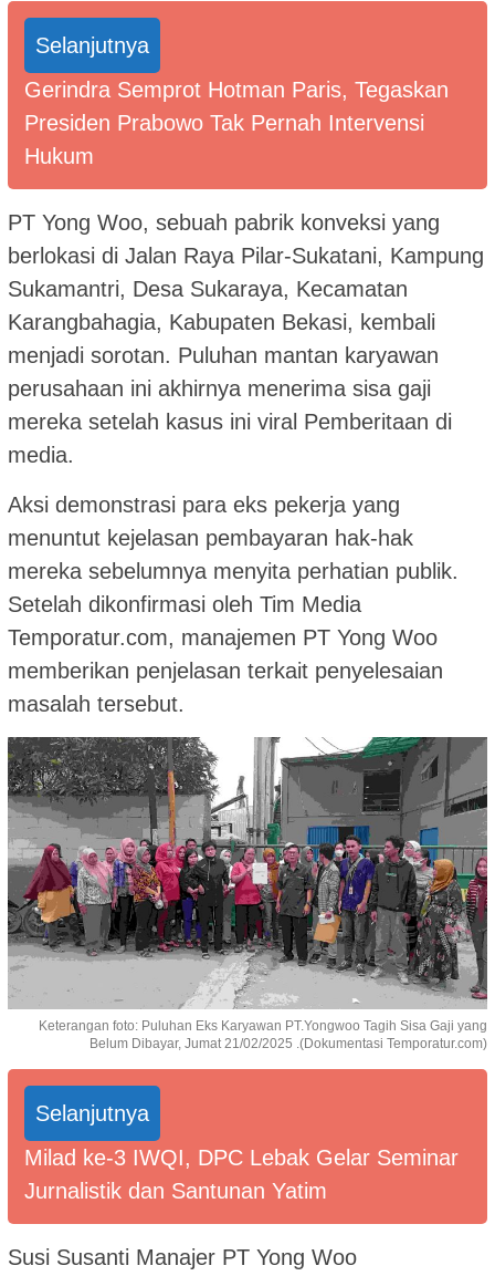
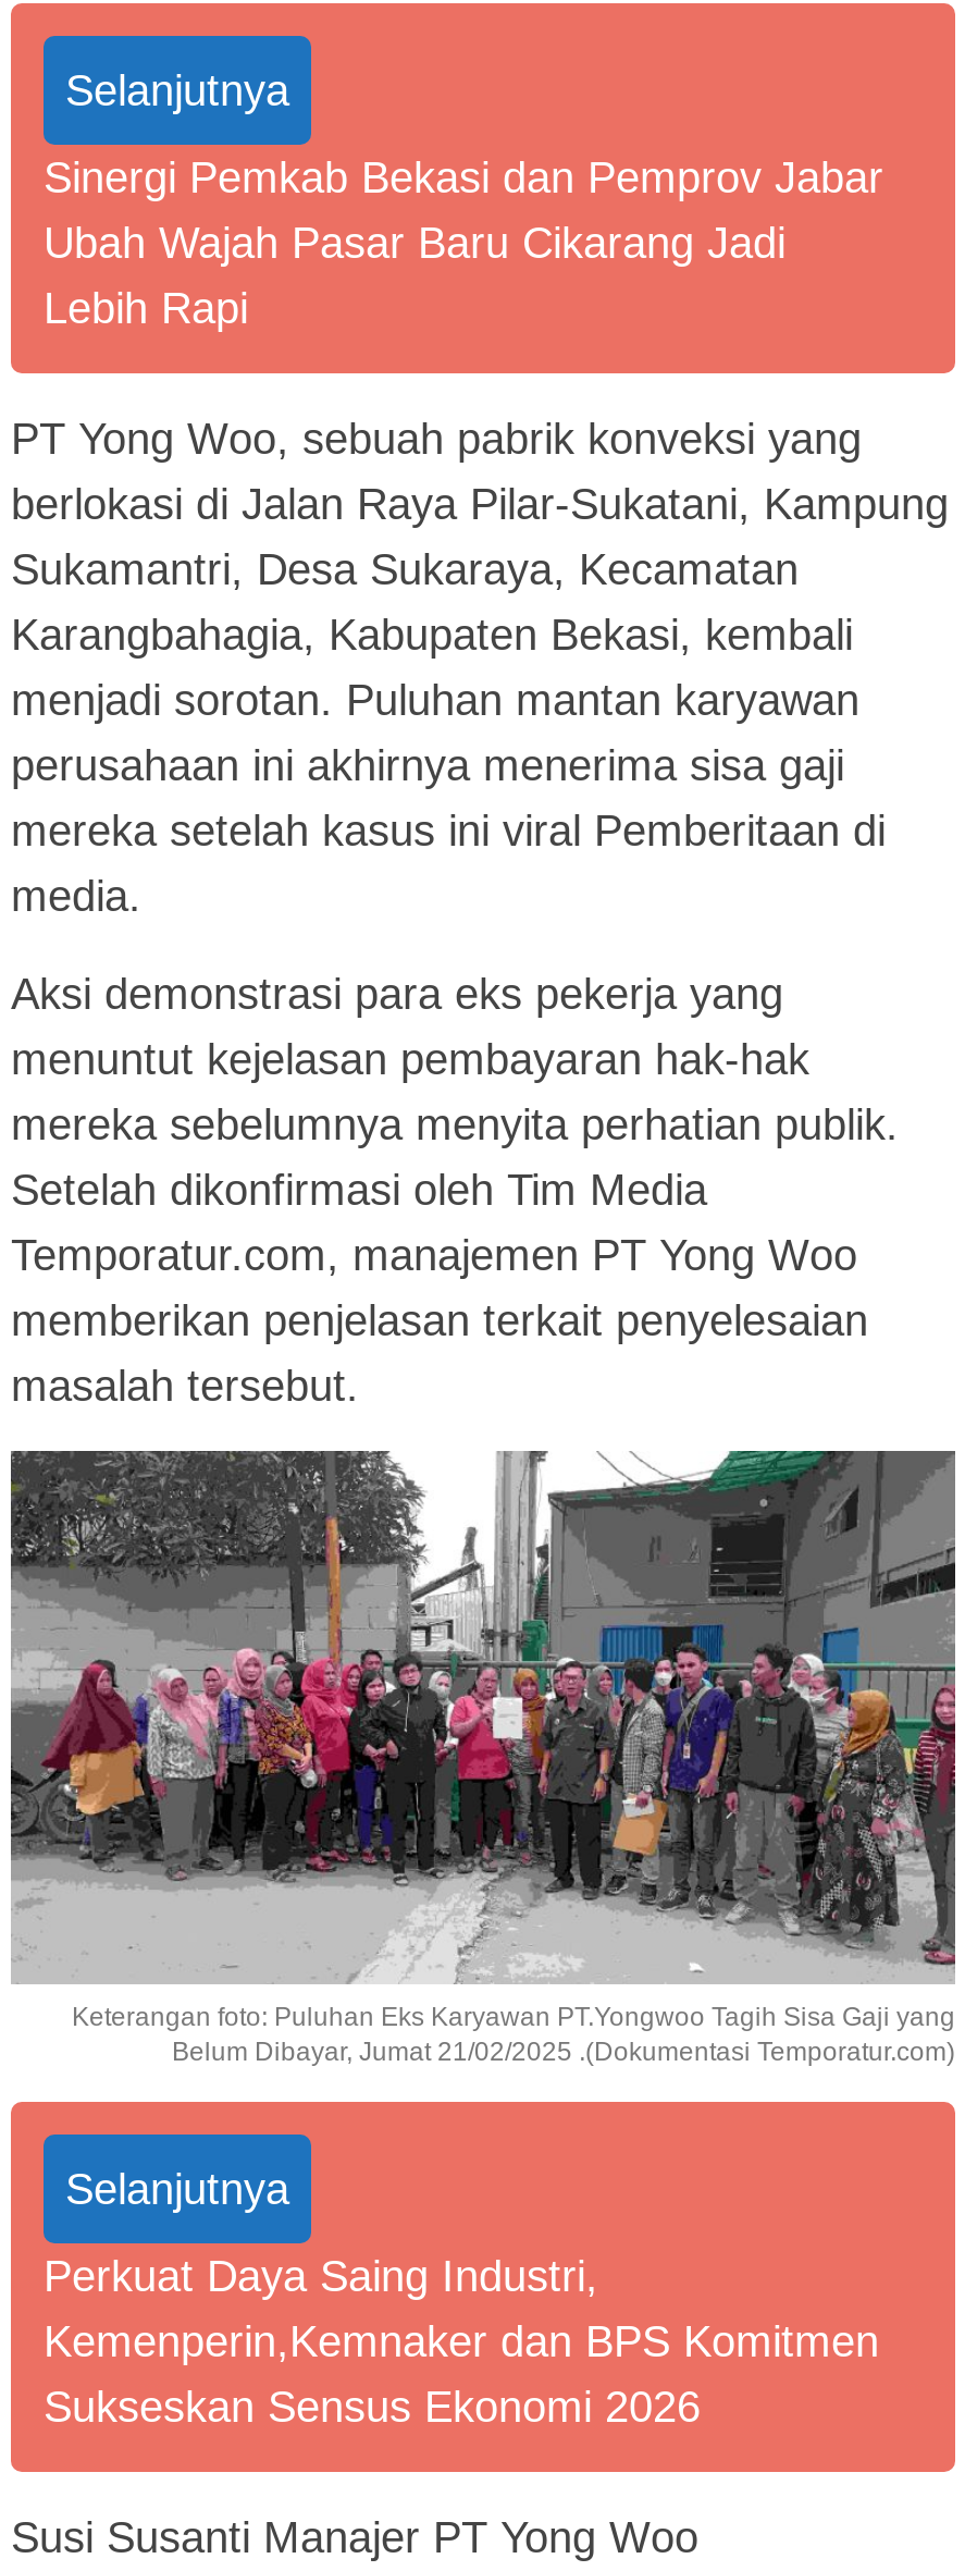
- Gerindra Semprot Hotman Paris, Tegaskan
- Presiden Prabowo Tak Pernah Intervensi
- Hukum
+ Sinergi Pemkab Bekasi dan Pemprov Jabar
+ Ubah Wajah Pasar Baru Cikarang Jadi
+ Lebih Rapi

- Milad ke-3 IWQI, DPC Lebak Gelar Seminar
- Jurnalistik dan Santunan Yatim
+ Perkuat Daya Saing Industri,
+ Kemenperin,Kemnaker dan BPS Komitmen
+ Sukseskan Sensus Ekonomi 2026
